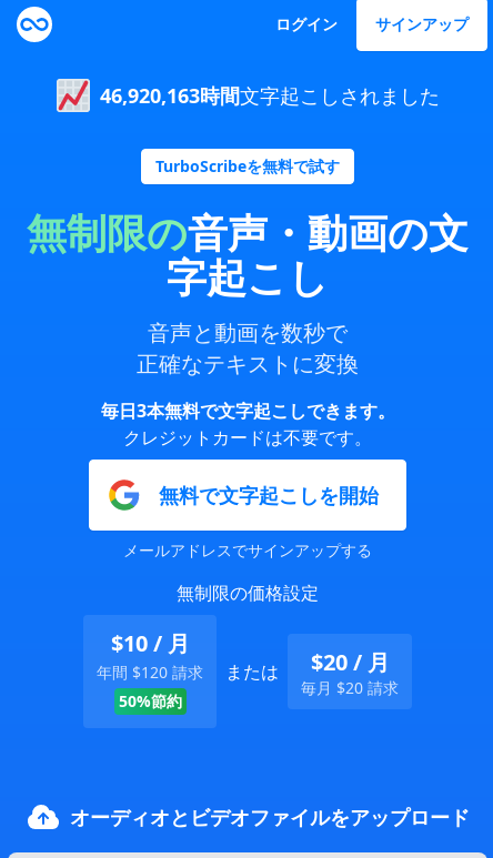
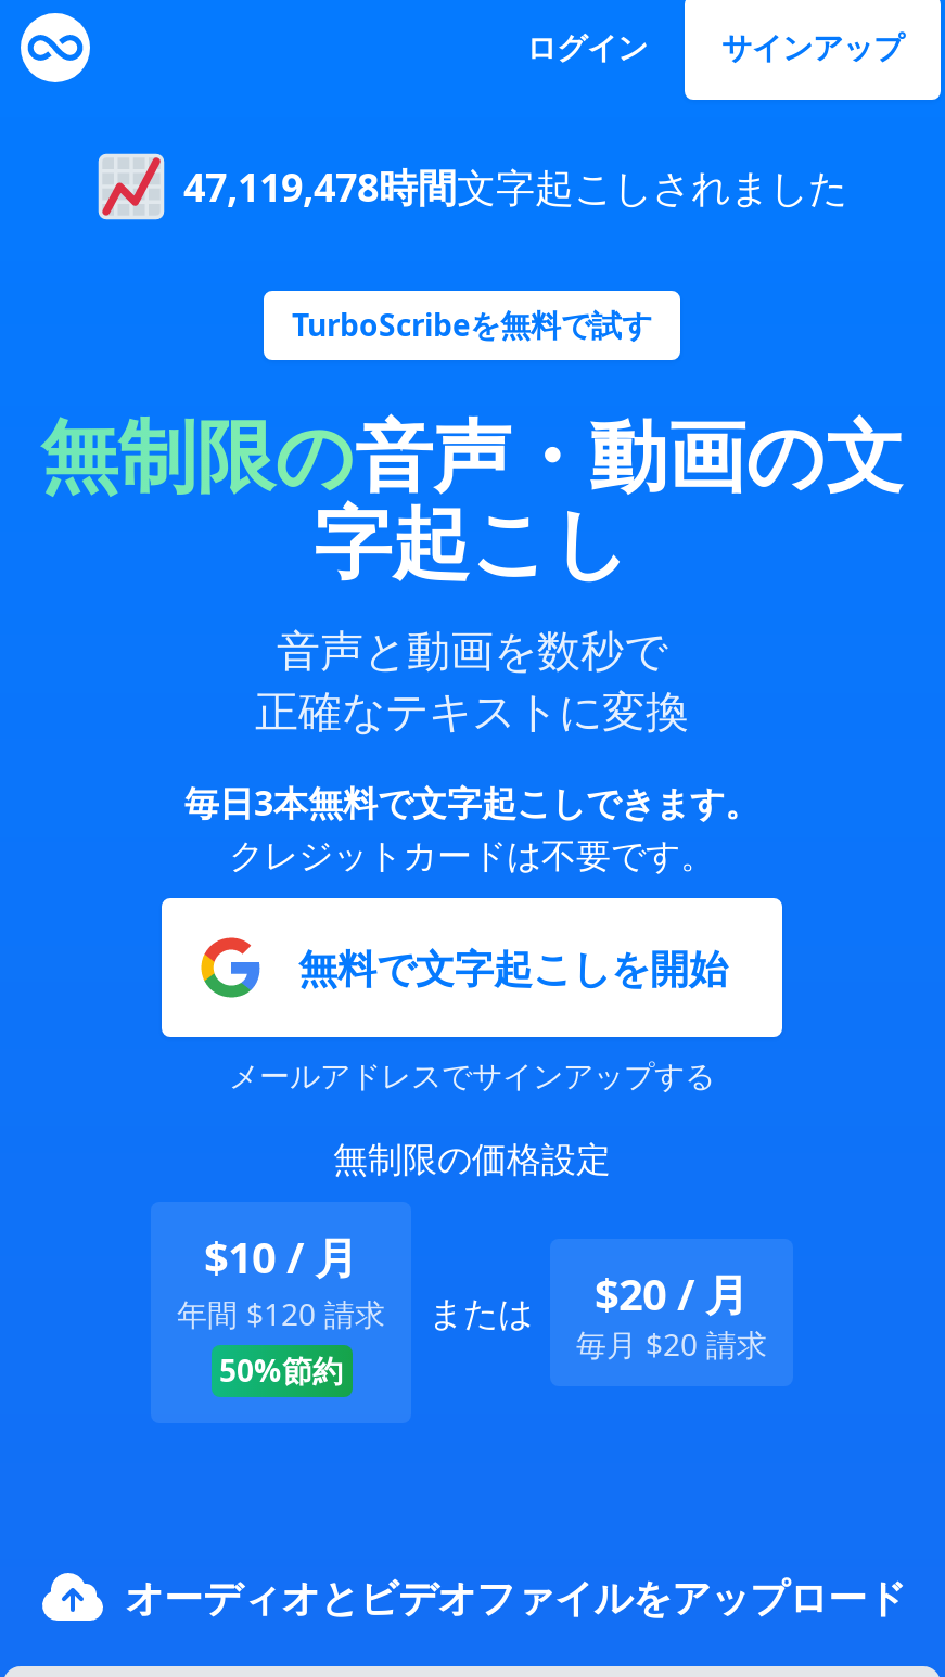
- 46,920,163時間文字起こしされました
+ 47,119,478時間文字起こしされました
